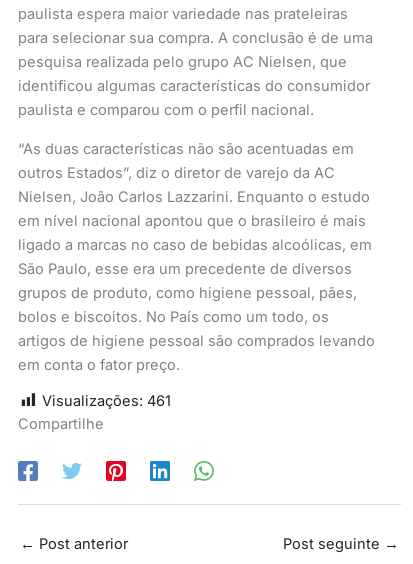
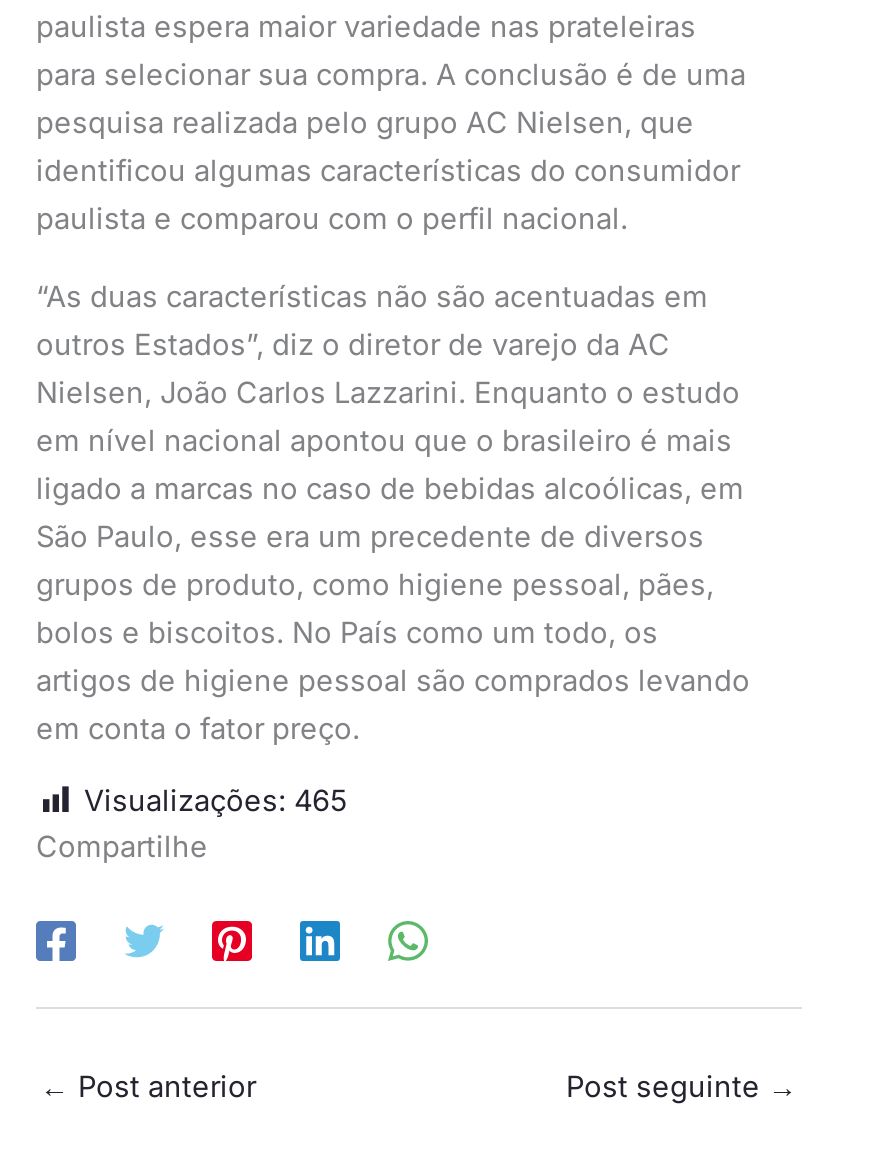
- Visualizações: 461
+ Visualizações: 465
